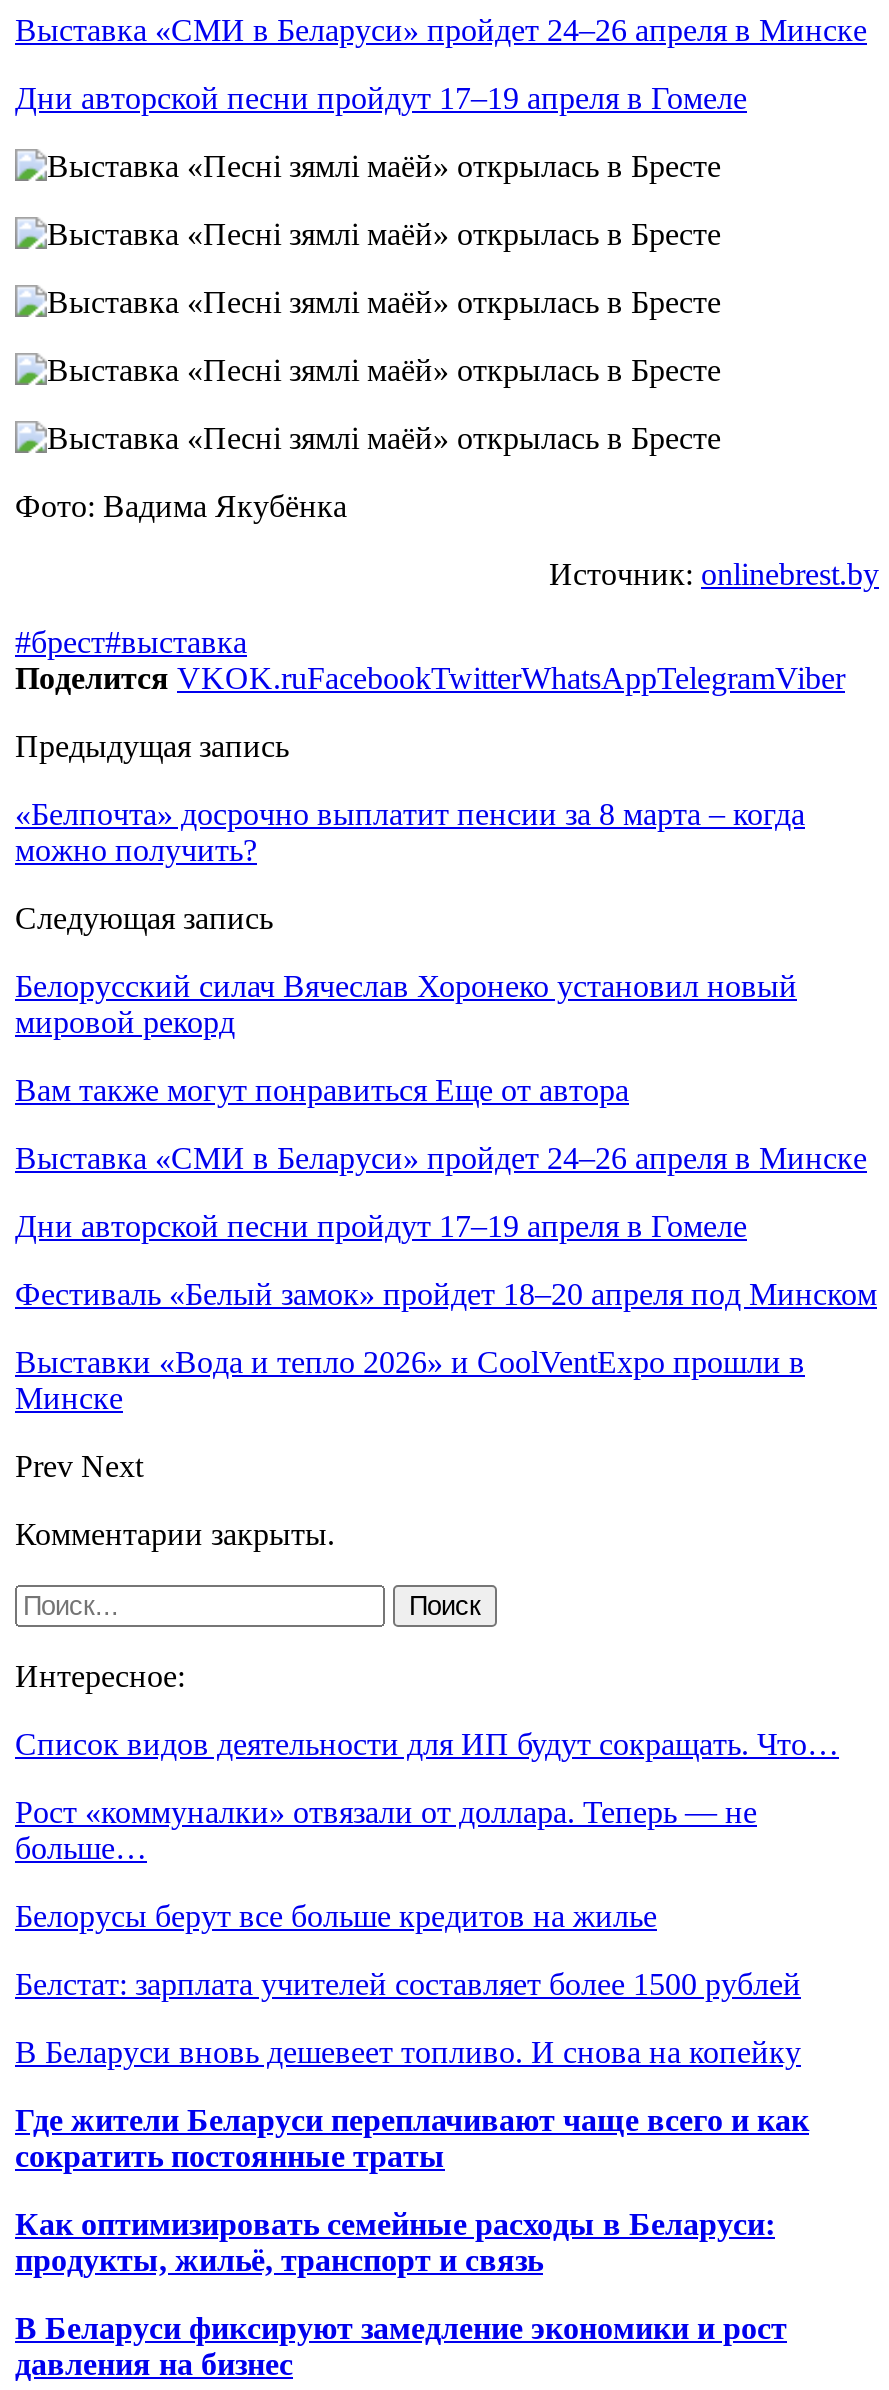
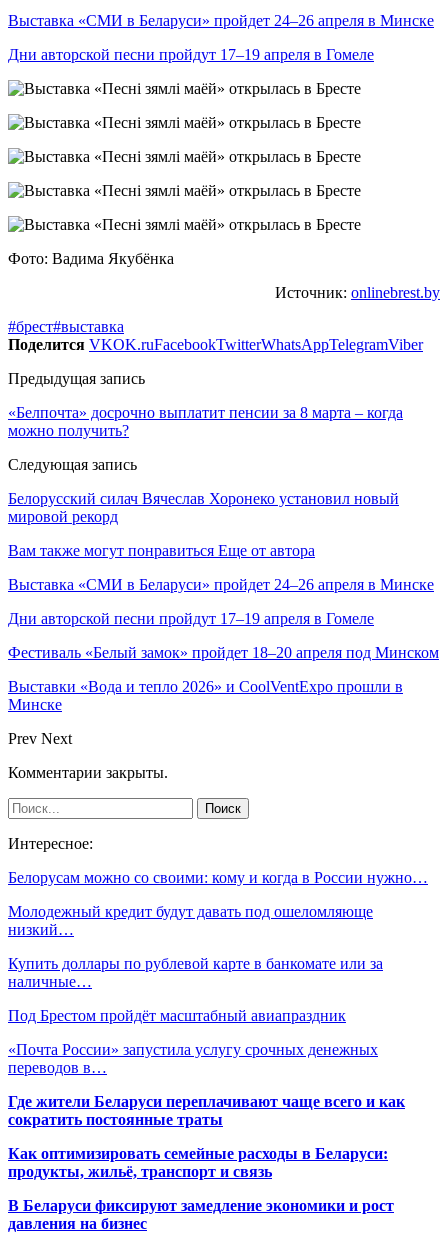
- Список видов деятельности для ИП будут сокращать. Что…
+ Белорусам можно со своими: кому и когда в России нужно…

- Рост «коммуналки» отвязали от доллара. Теперь — не
- больше…
+ Молодежный кредит будут давать под ошеломляюще
+ низкий…

- Белорусы берут все больше кредитов на жилье
+ Купить доллары по рублевой карте в банкомате или за
+ наличные…

- Белстат: зарплата учителей составляет более 1500 рублей
+ Под Брестом пройдёт масштабный авиапраздник

- В Беларуси вновь дешевеет топливо. И снова на копейку
+ «Почта России» запустила услугу срочных денежных
+ переводов в…
